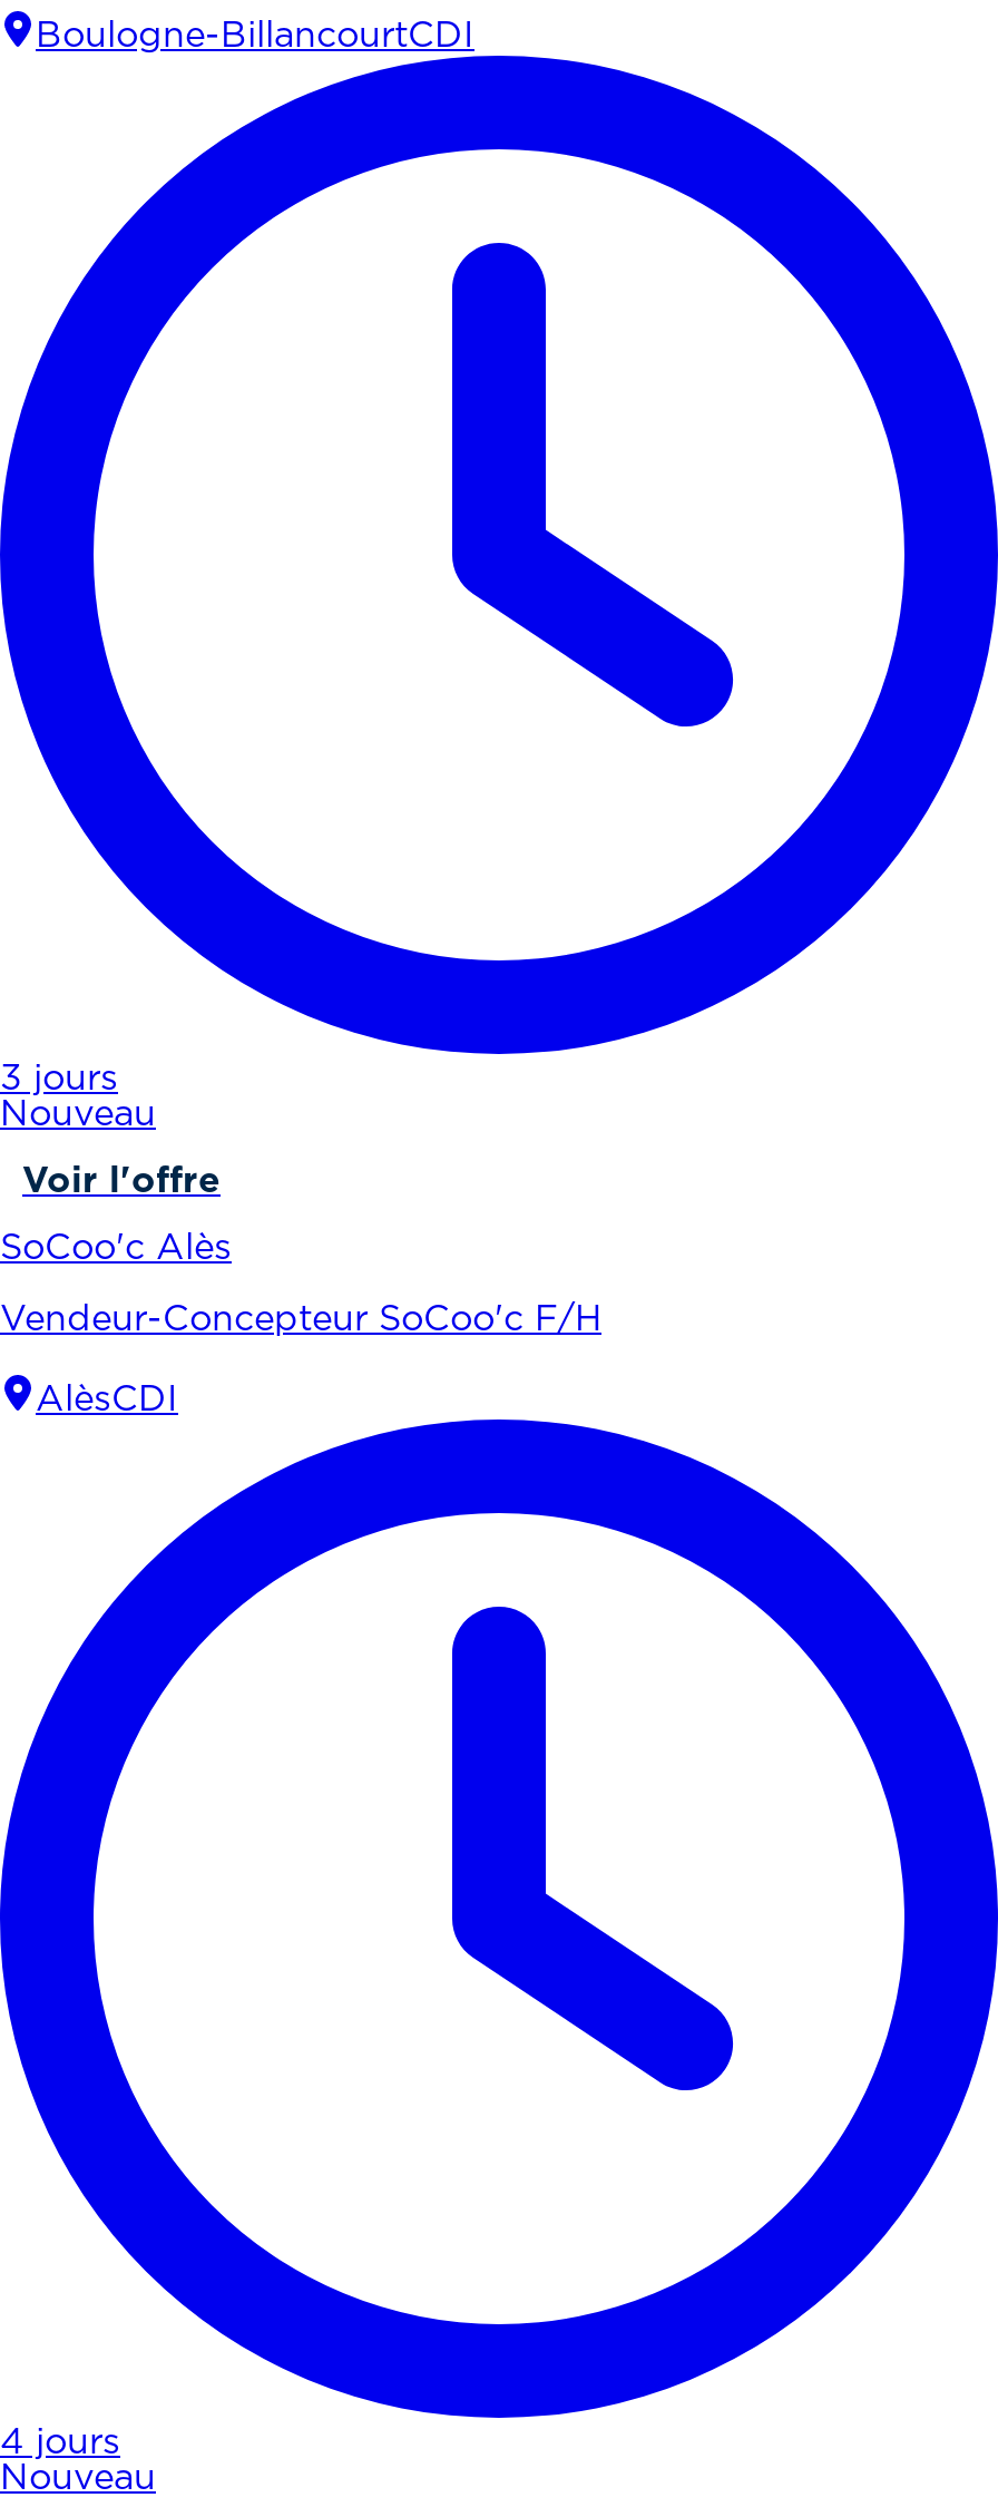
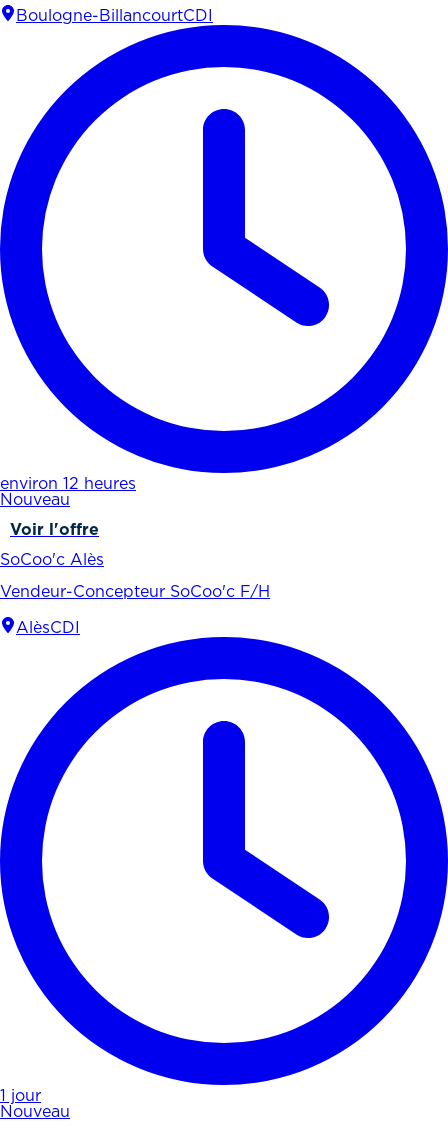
- 3 jours
+ environ 12 heures

- 4 jours
+ 1 jour
